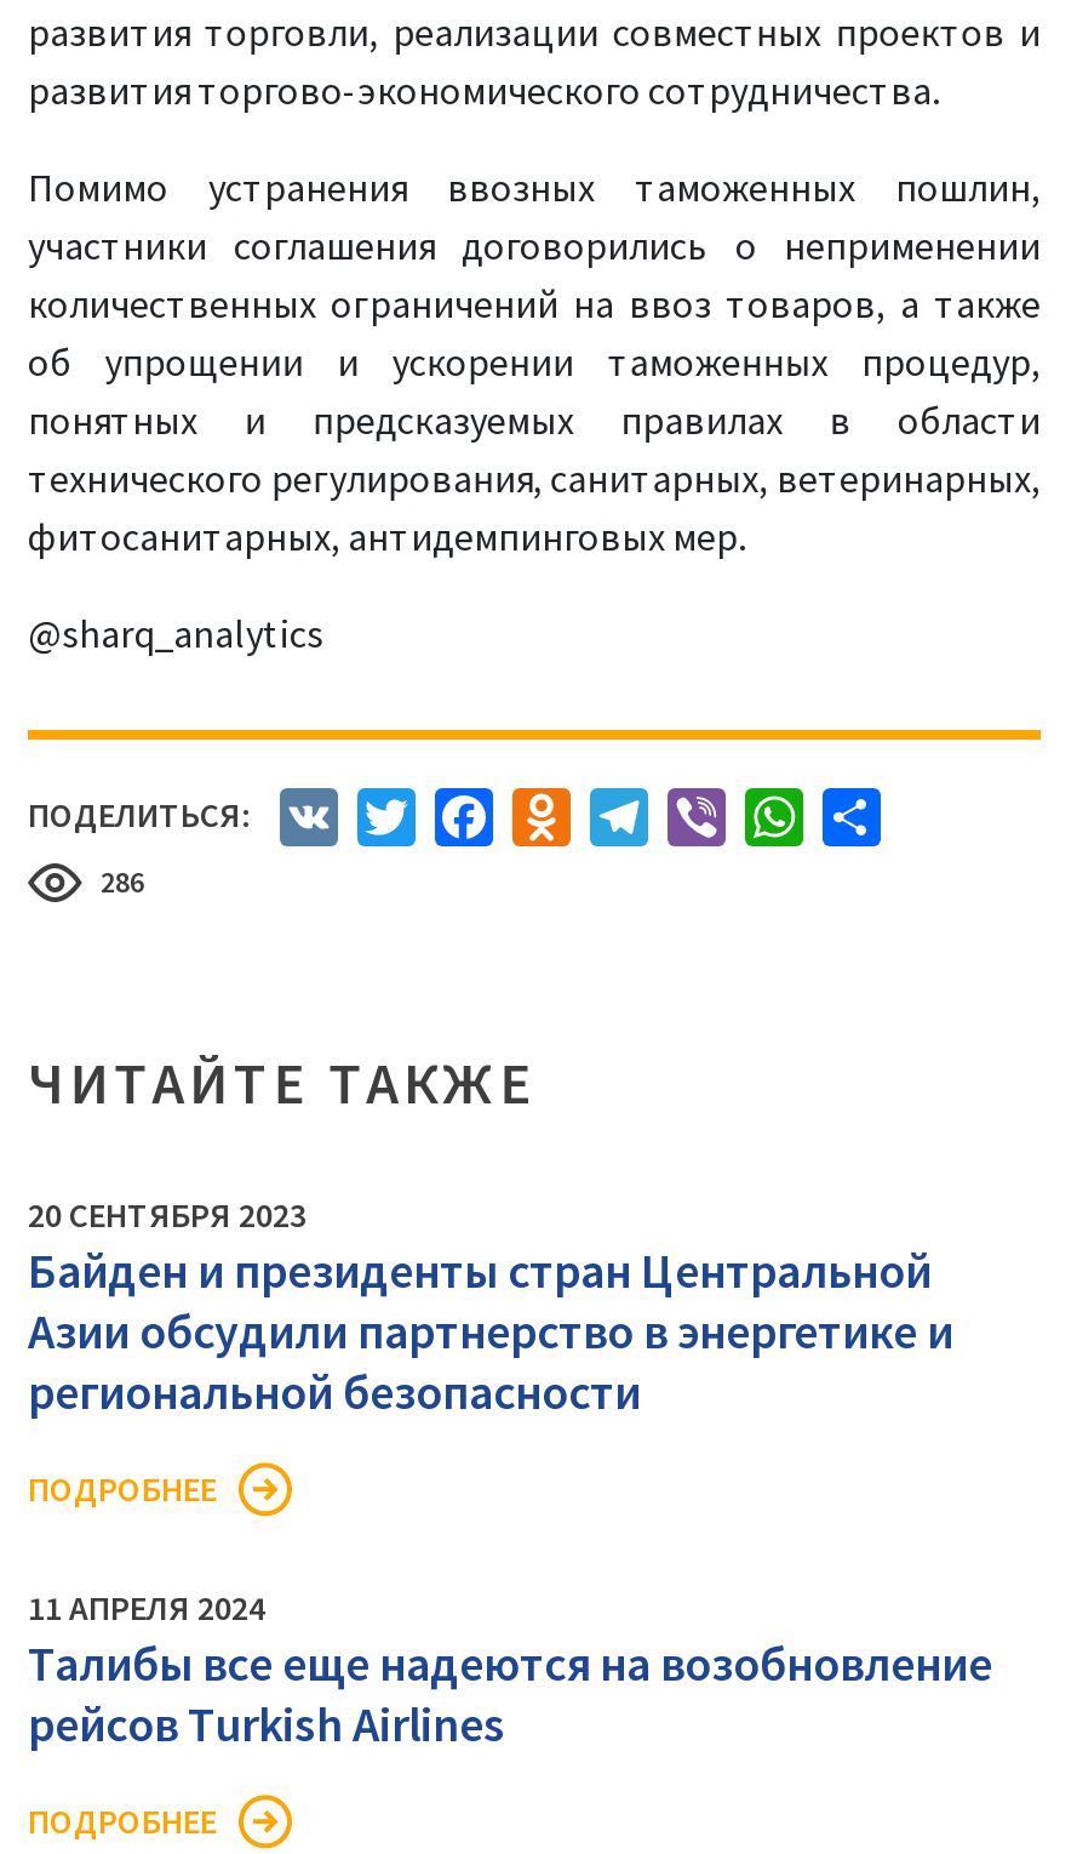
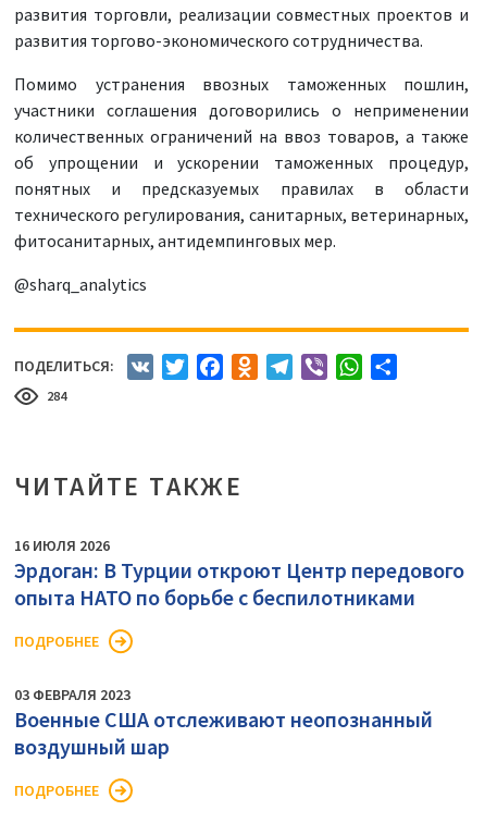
- 286
+ 284

- 20 СЕНТЯБРЯ 2023
- Байден и президенты стран Центральной
- Азии обсудили партнерство в энергетике и
- региональной безопасности
+ 16 ИЮЛЯ 2026
+ Эрдоган: В Турции откроют Центр передового
+ опыта НАТО по борьбе с беспилотниками

- 11 АПРЕЛЯ 2024
- Талибы все еще надеются на возобновление
- рейсов Turkish Airlines
+ 03 ФЕВРАЛЯ 2023
+ Военные США отслеживают неопознанный
+ воздушный шар
